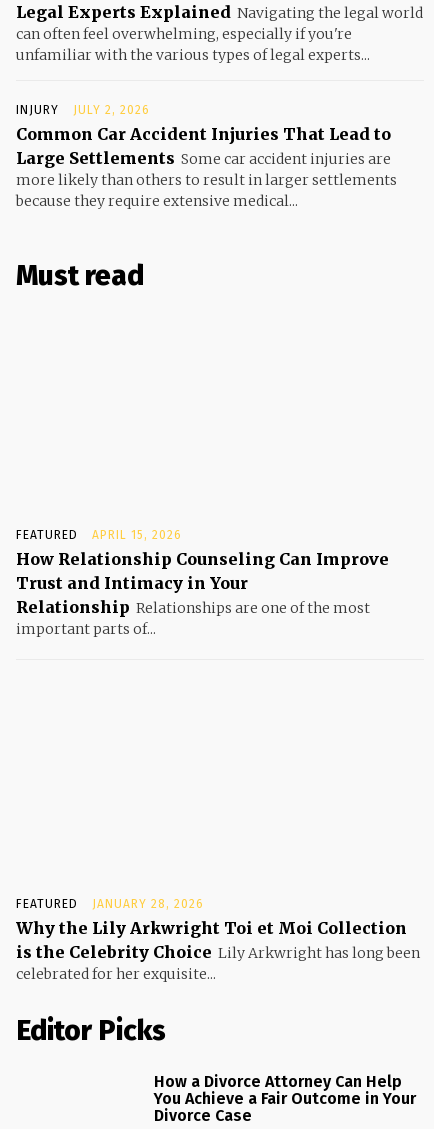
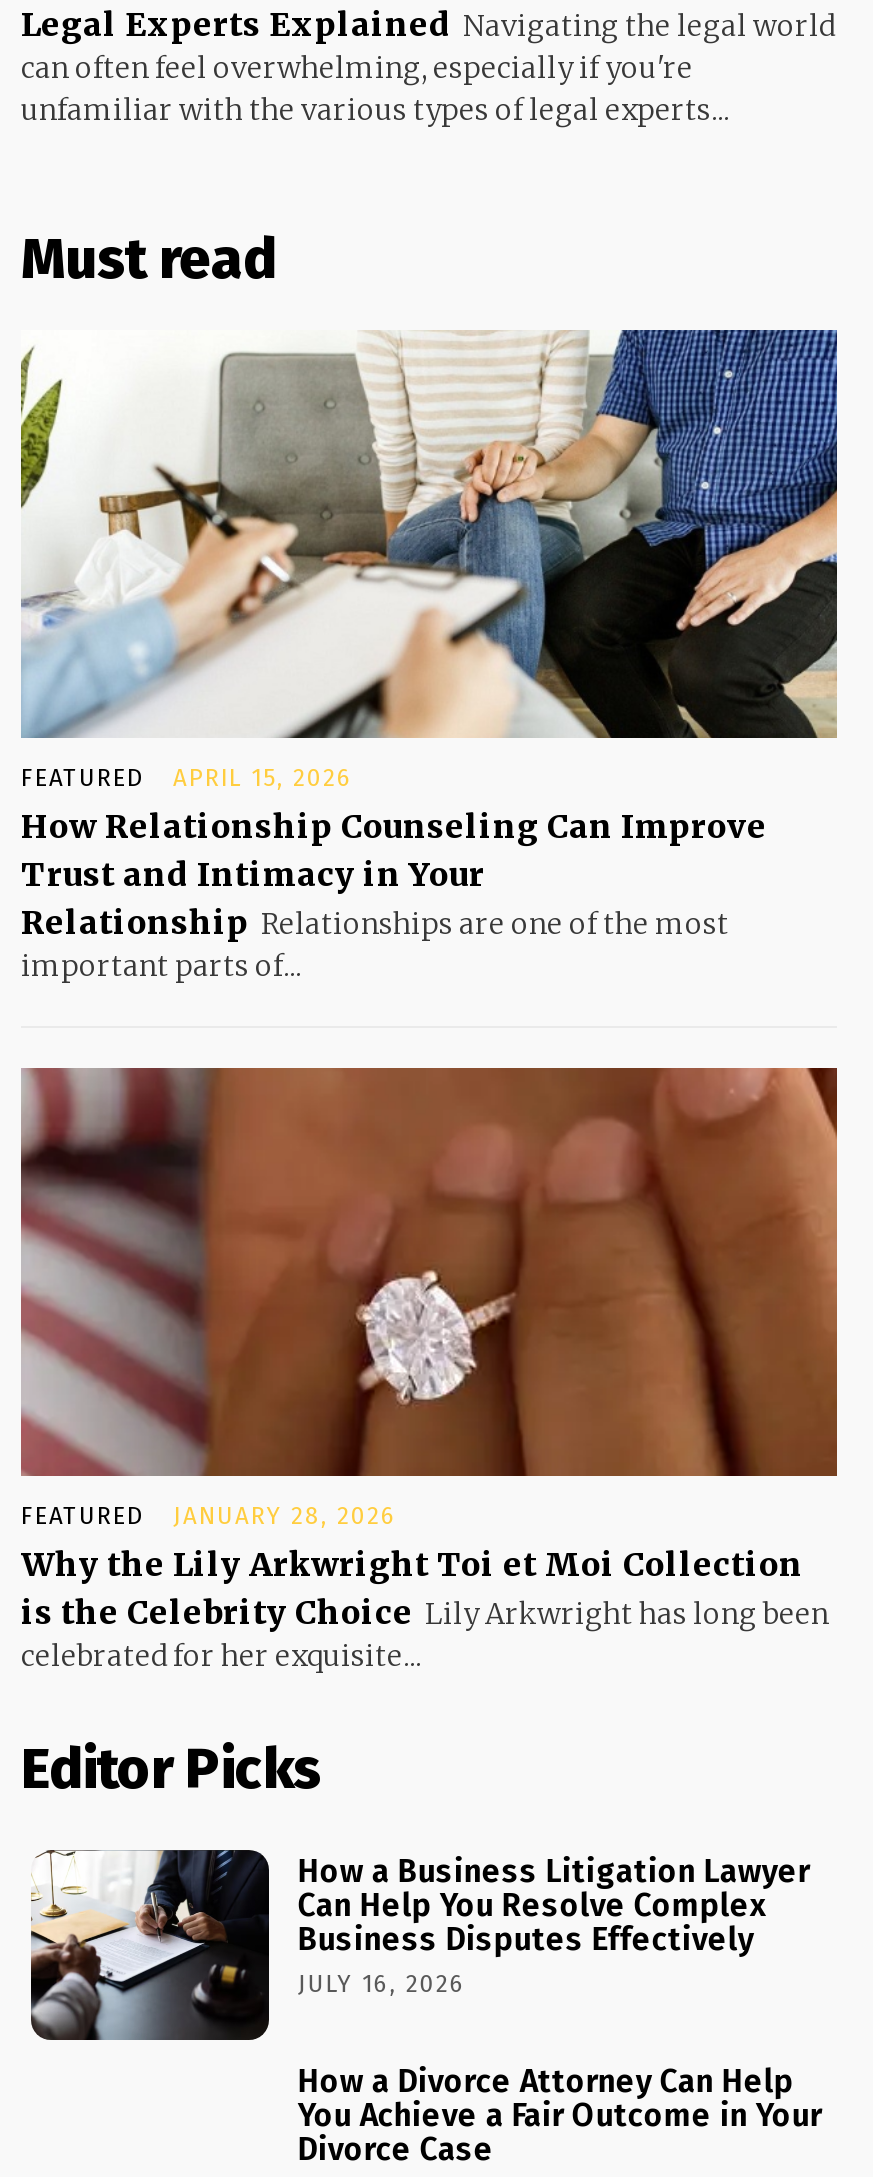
- INJURY
- JULY 2, 2026
- Common Car Accident Injuries That Lead to
- Large Settlements Some car accident injuries are
- more likely than others to result in larger settlements
- because they require extensive medical...

moved up: Must read | FEATURED | APRIL 15, 2026 | ... | celebrated for her exquisite... | Editor Picks

+ [image]

+ [image]

+ [image]
+ How a Business Litigation Lawyer
+ Can Help You Resolve Complex
+ Business Disputes Effectively
+ JULY 16, 2026
